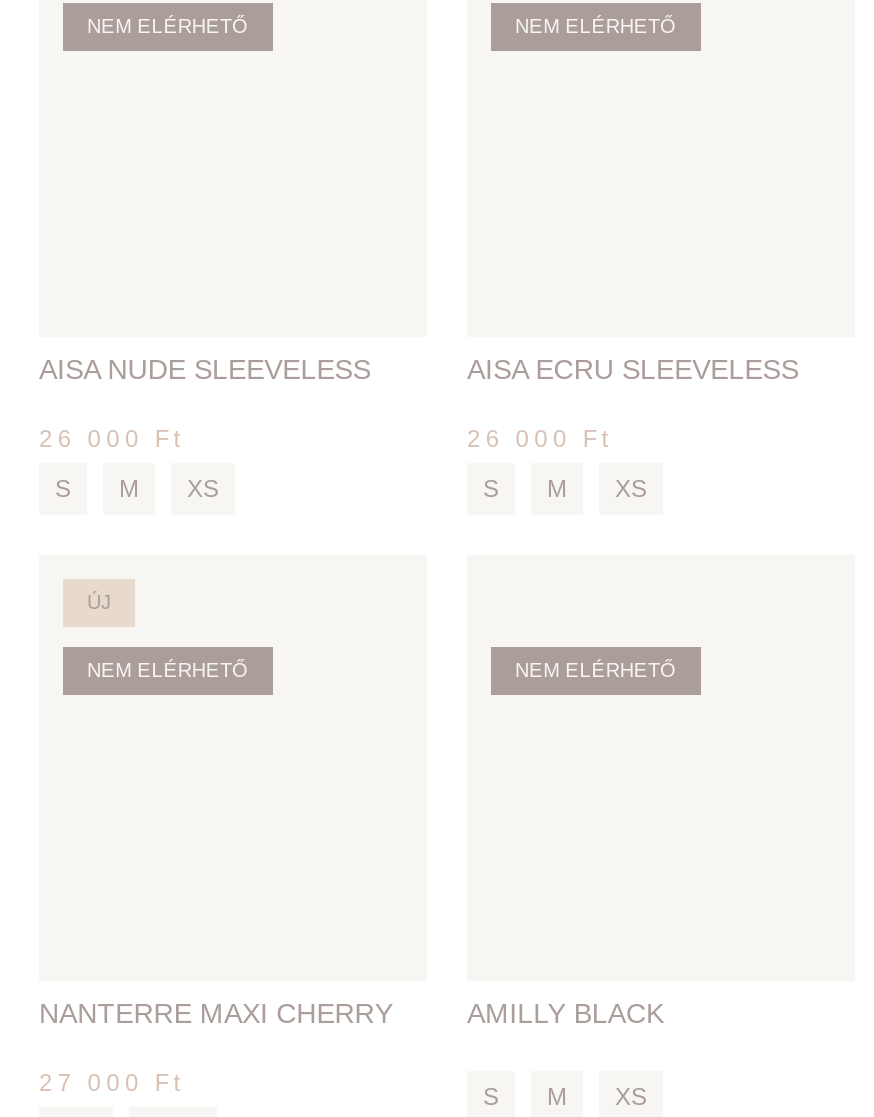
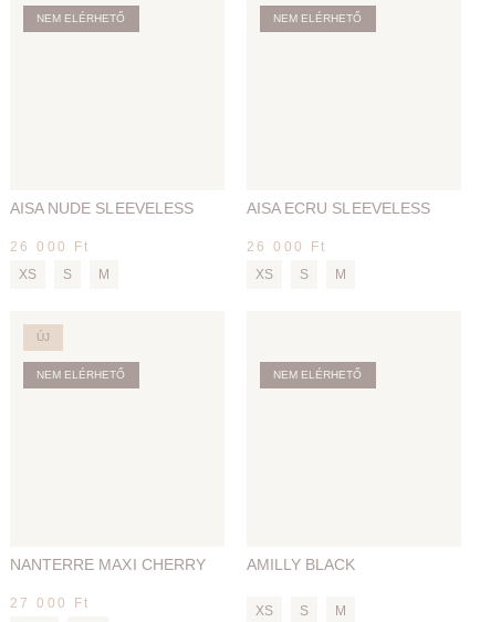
- XS

- XS

+ XS

+ XS

- XS

+ XS
